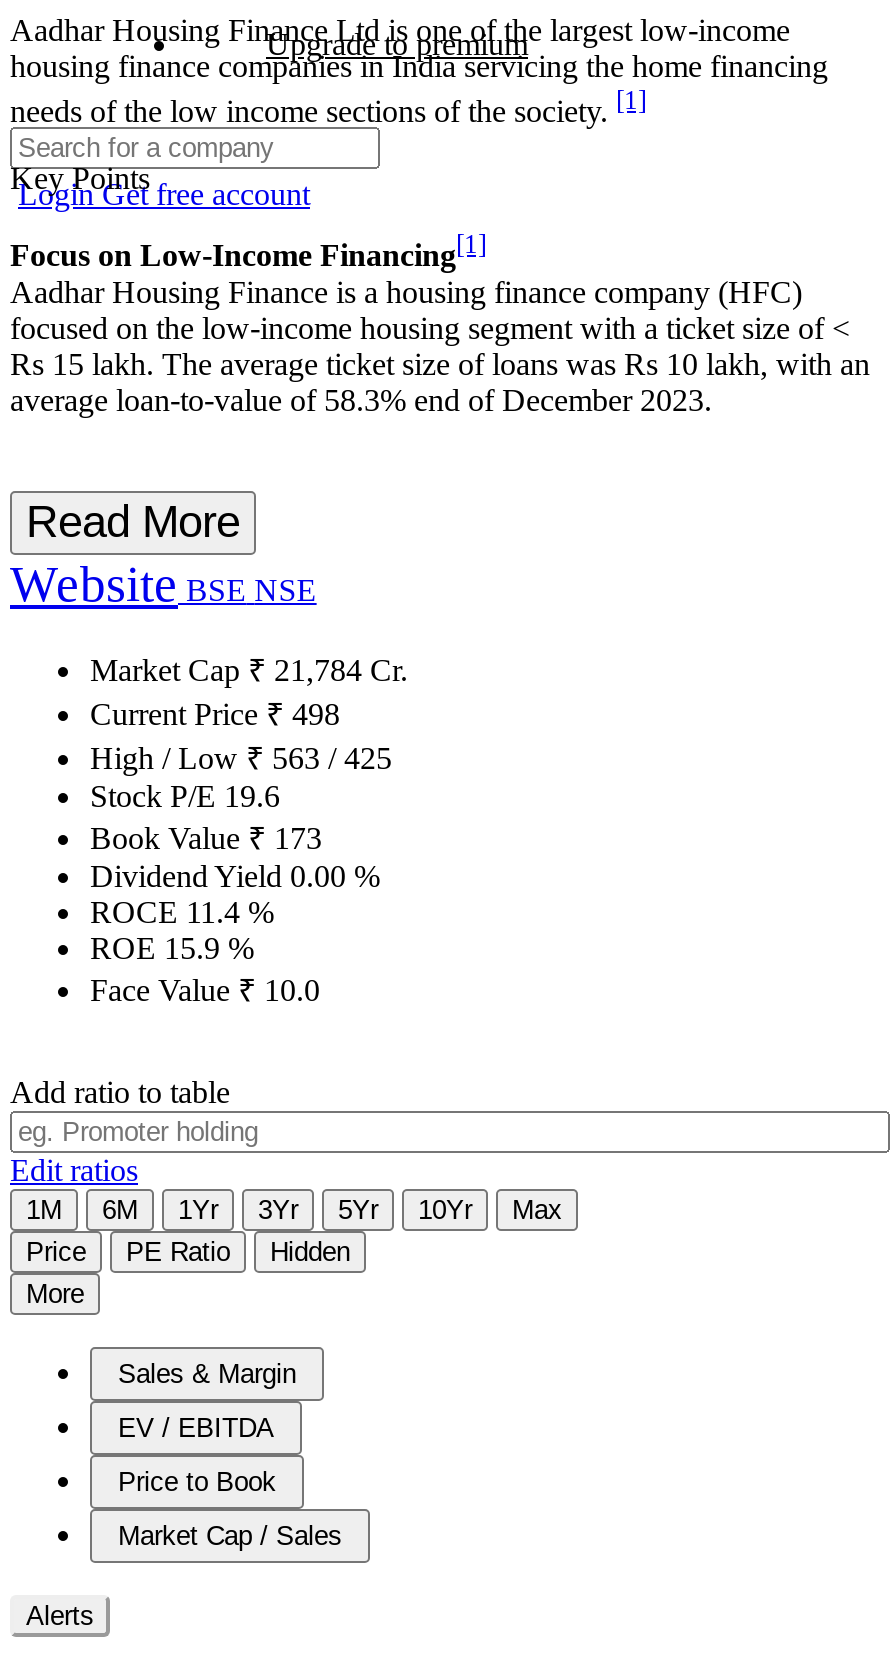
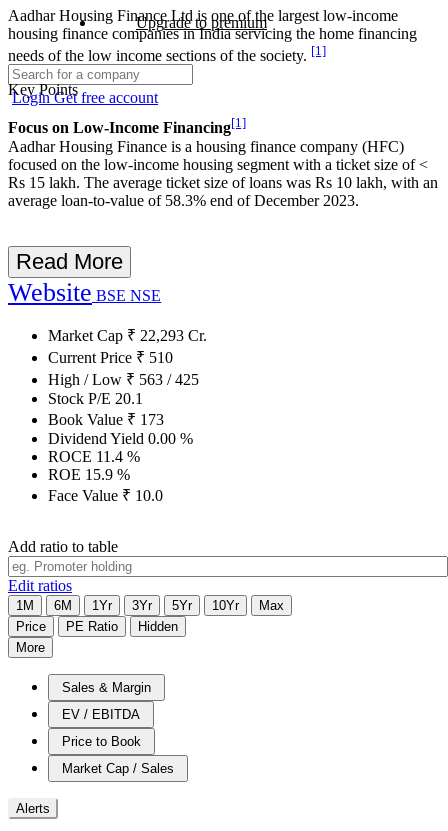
- Market Cap ₹21,784 Cr.
+ Market Cap ₹22,293 Cr.

- Current Price ₹498
+ Current Price ₹510

- Stock P/E 19.6
+ Stock P/E 20.1
